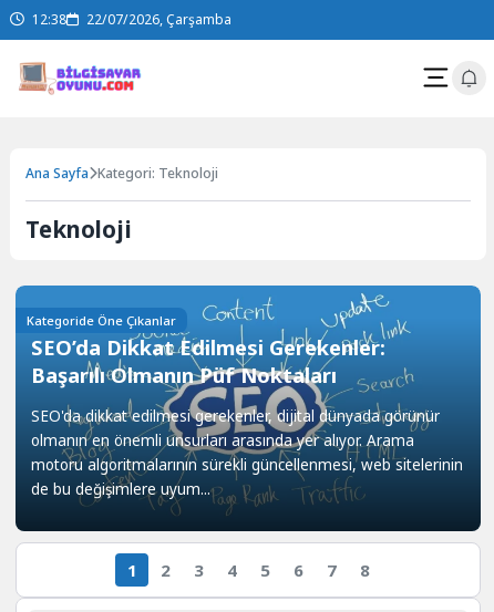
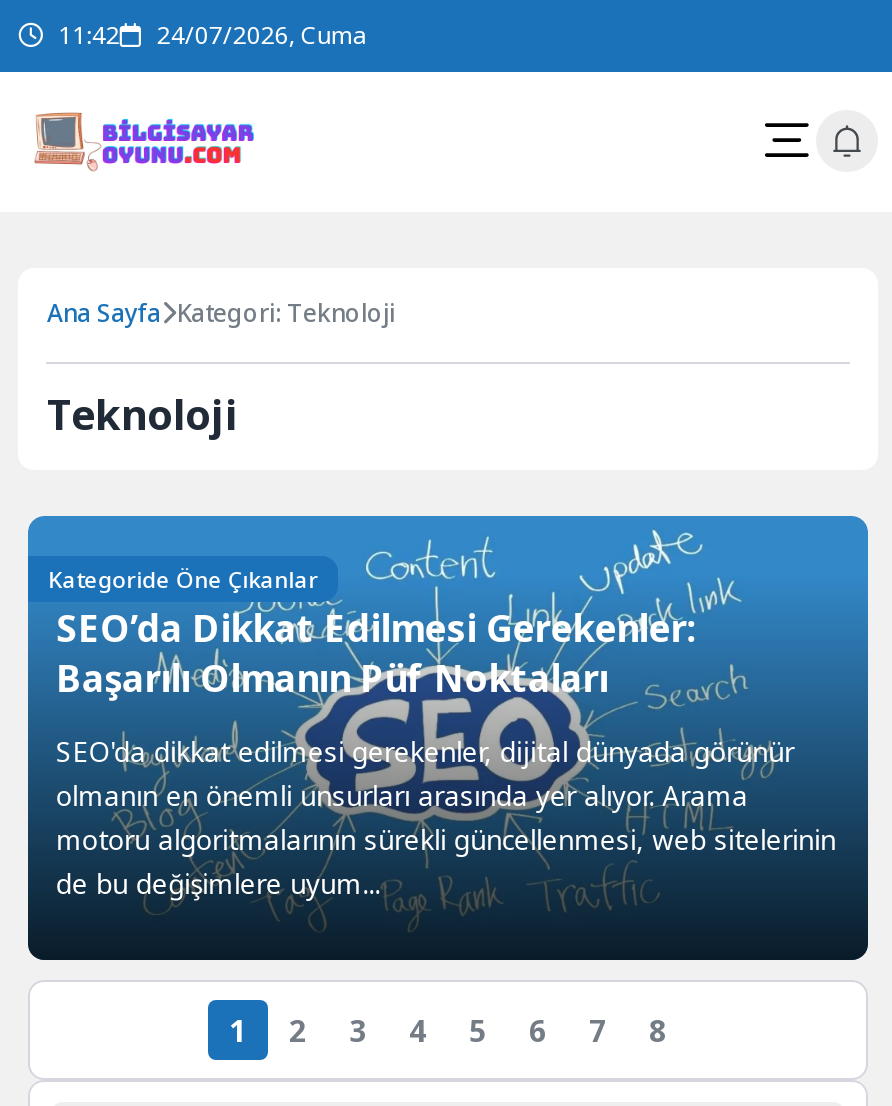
- 12:38
- 22/07/2026, Çarşamba
+ 11:42
+ 24/07/2026, Cuma
